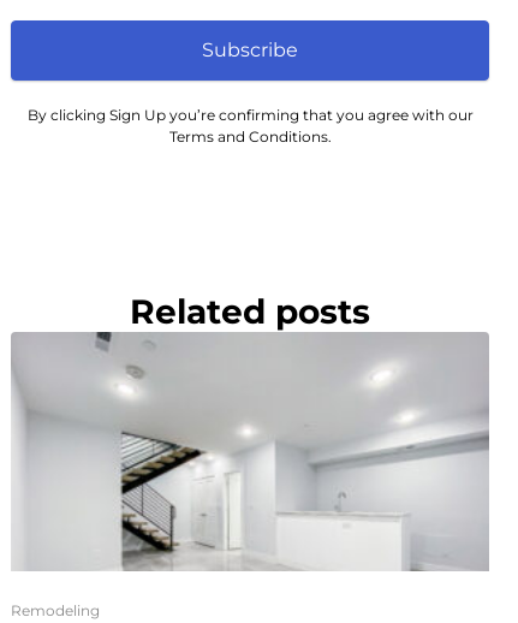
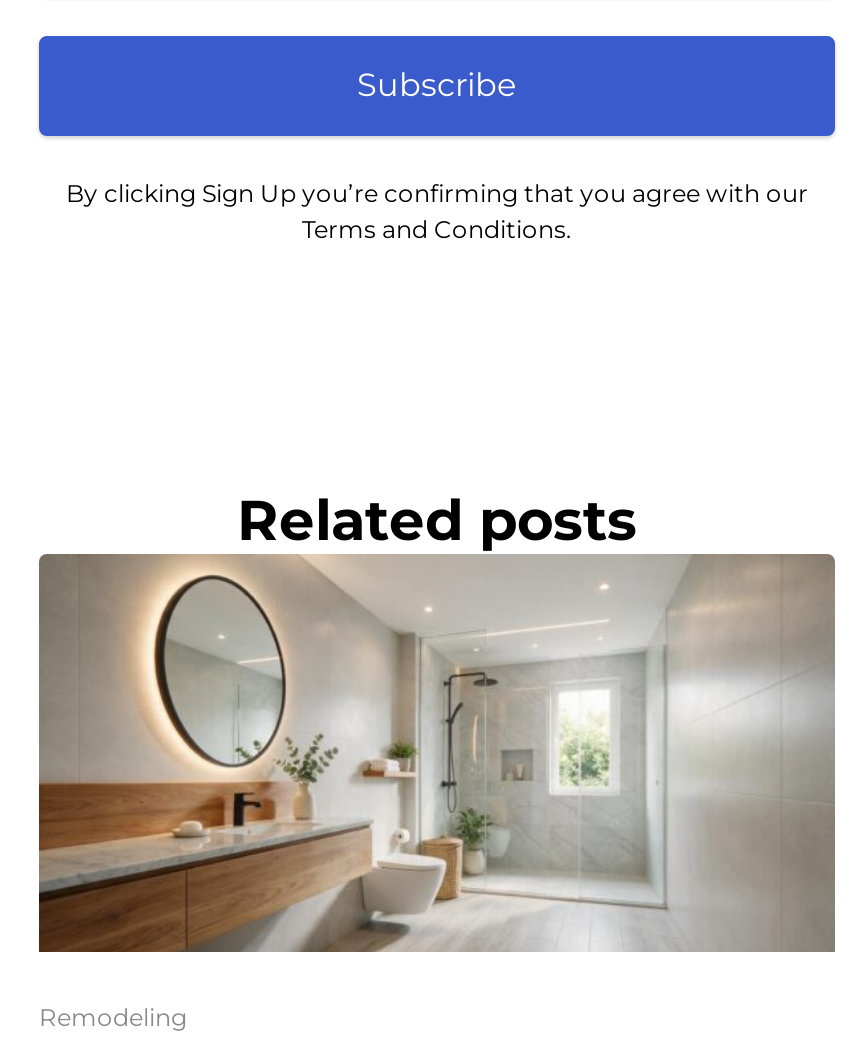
- [image]
+ [image]
